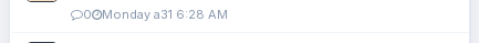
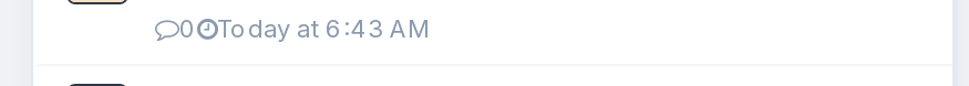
- 0 Monday a31 6:28 AM
+ 0 Today at 6:43 AM
